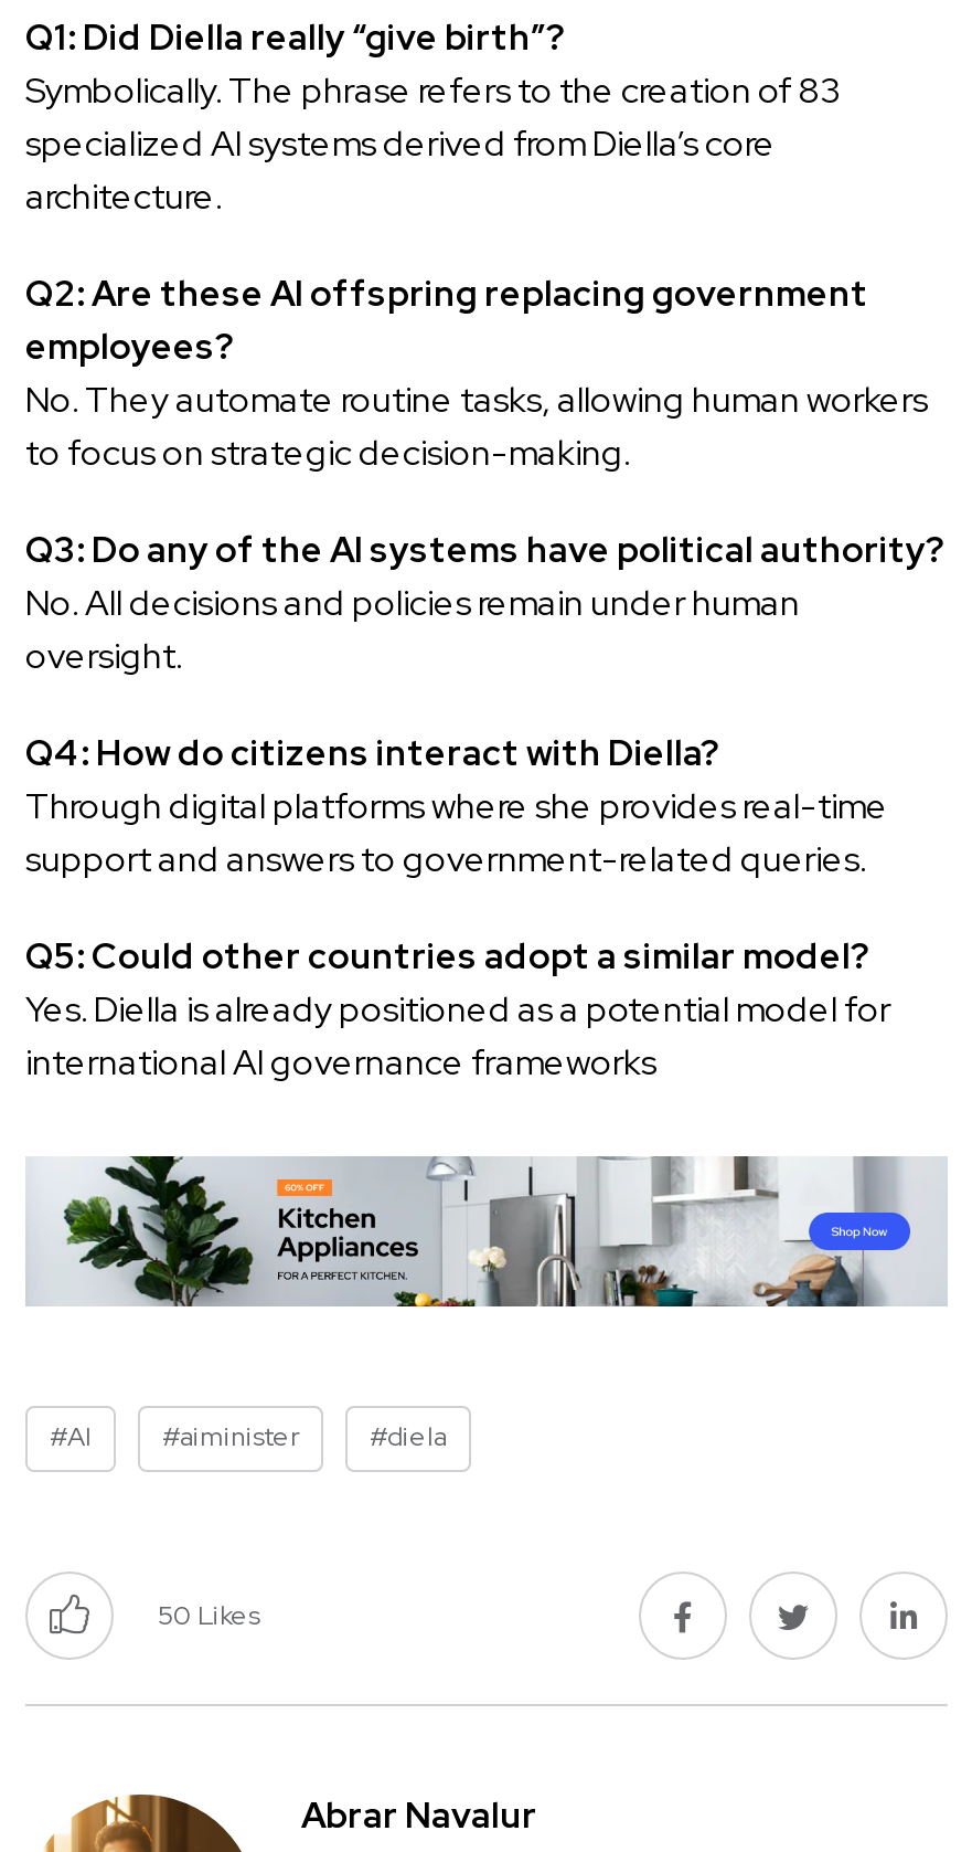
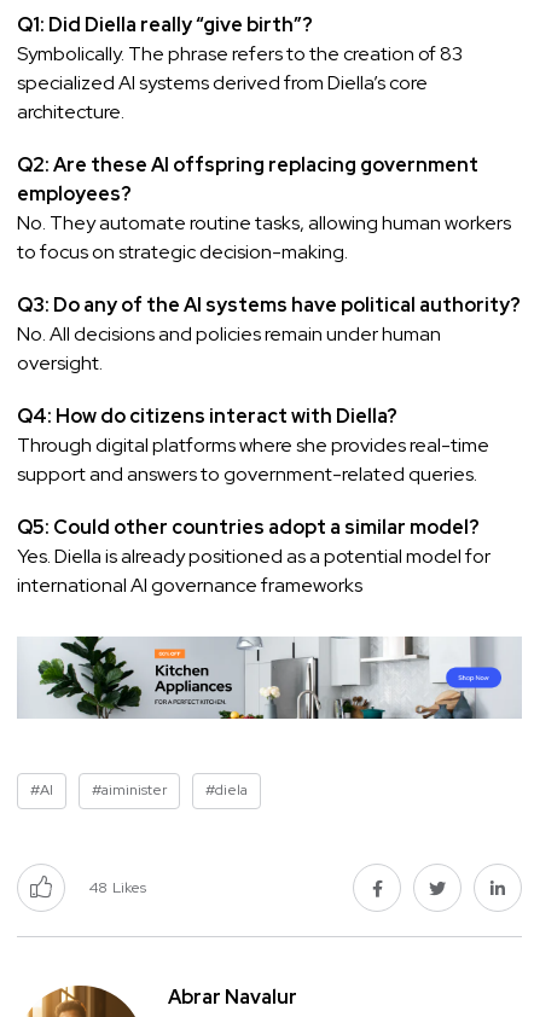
- 50 Likes
+ 48 Likes
